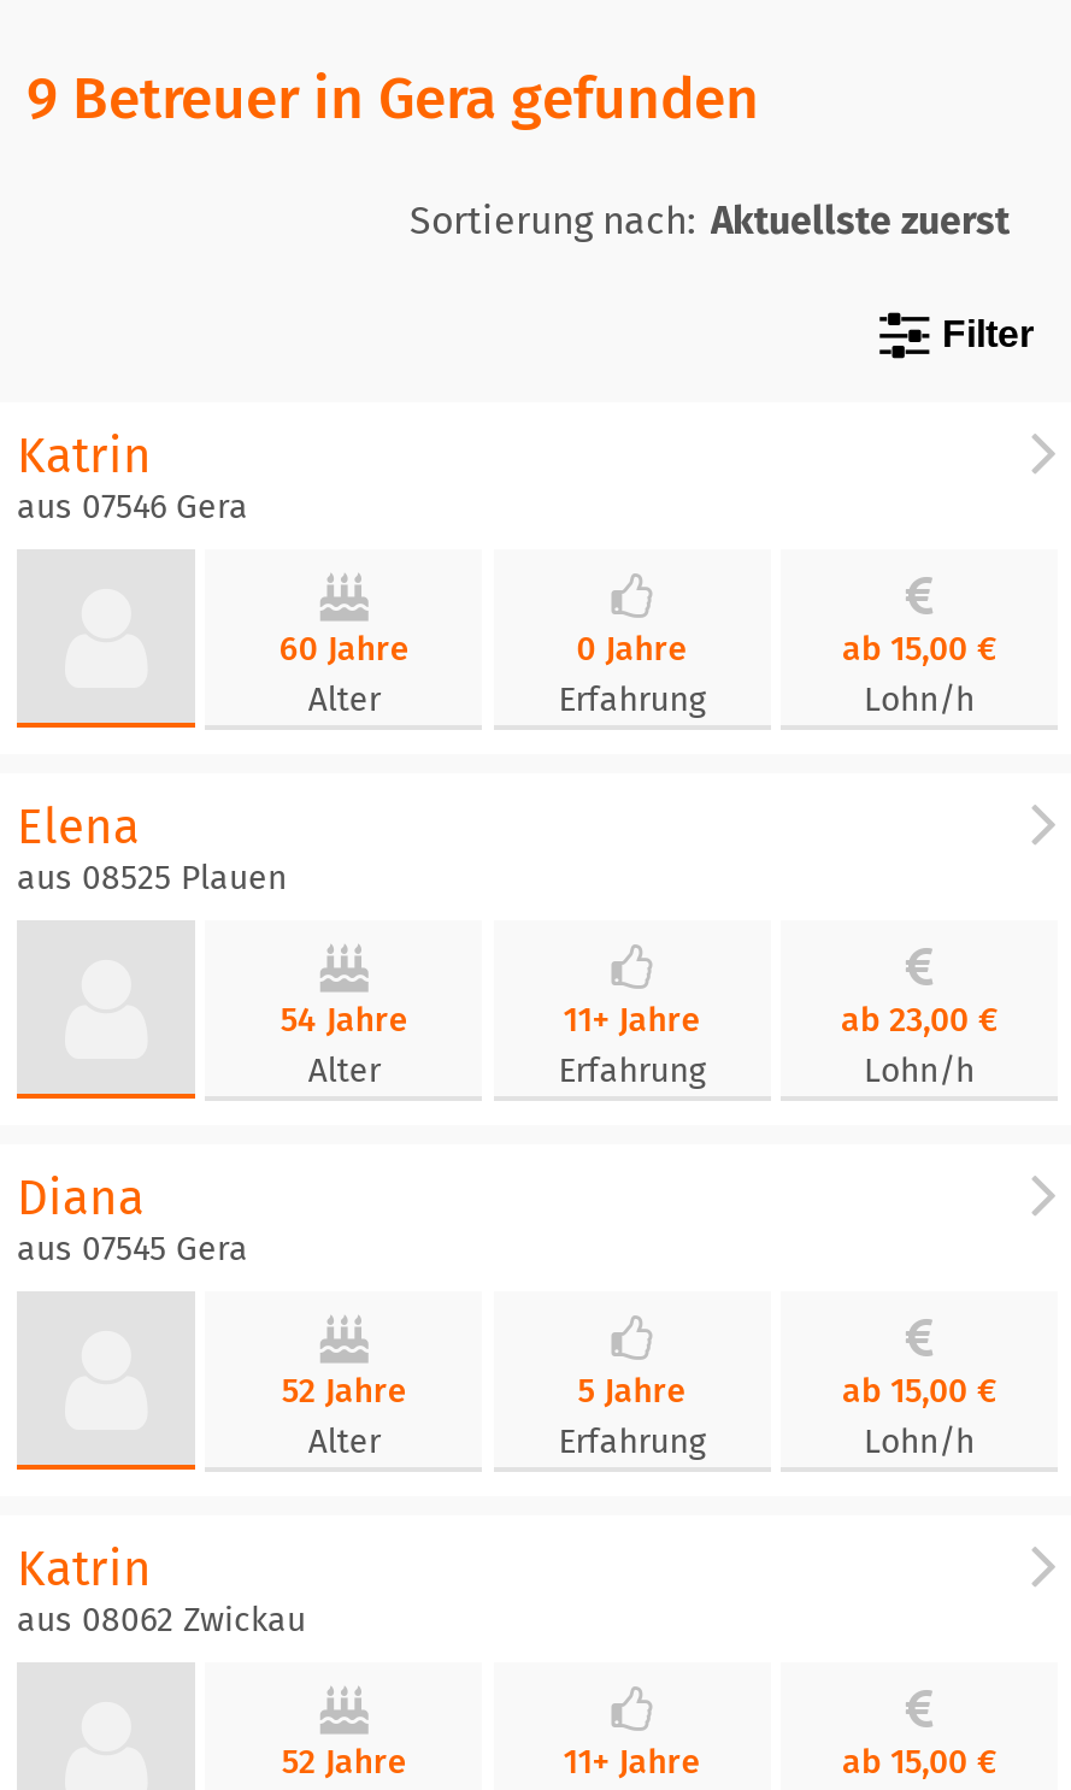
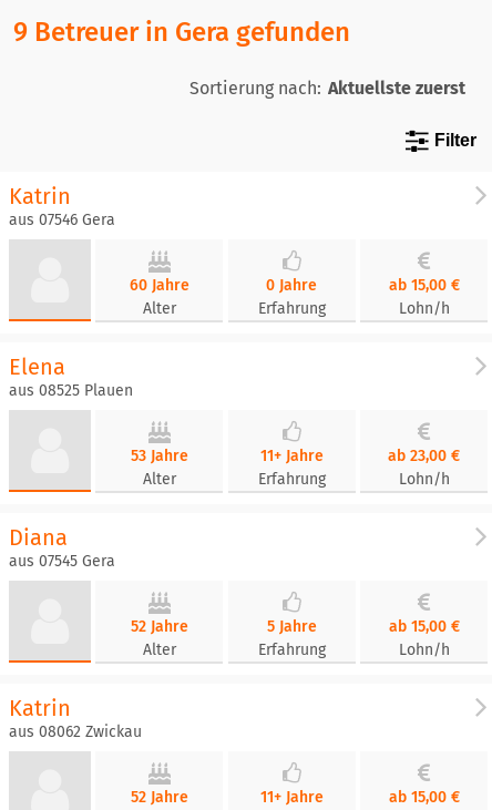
- 54 Jahre
+ 53 Jahre
